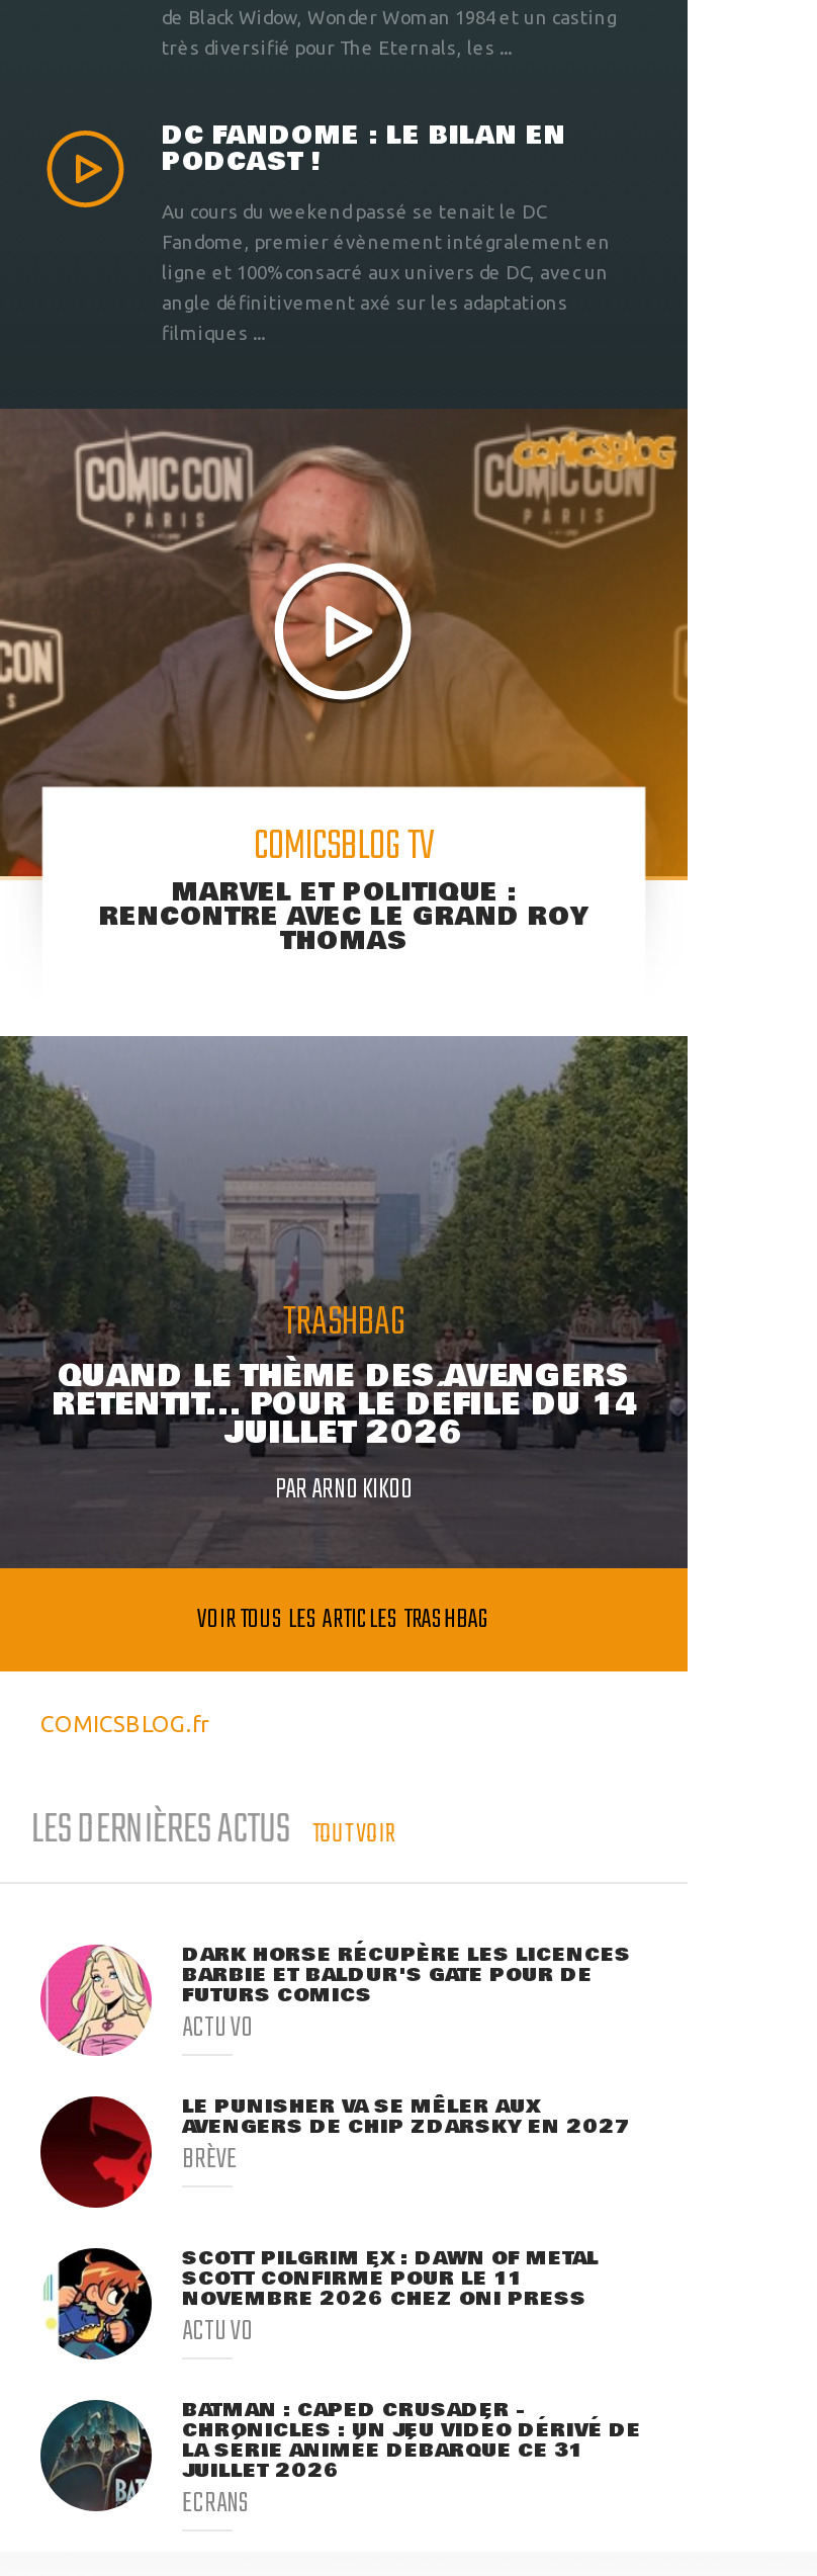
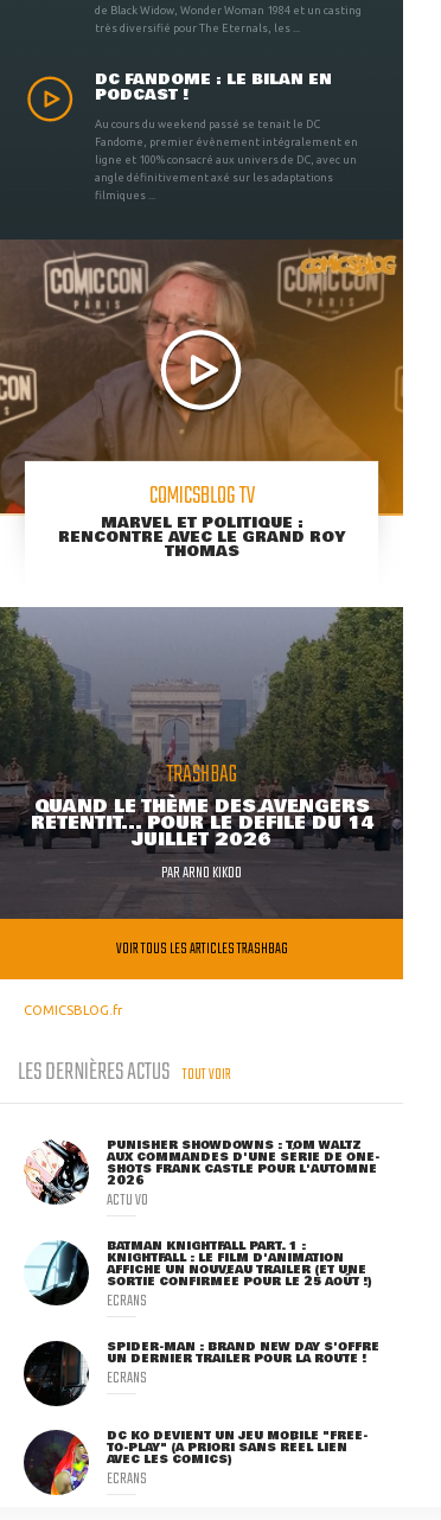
- [image]
- DARK HORSE RÉCUPÈRE LES LICENCES
- BARBIE ET BALDUR'S GATE POUR DE
- FUTURS COMICS
+ [image]
+ PUNISHER SHOWDOWNS : TOM WALTZ
+ AUX COMMANDES D'UNE SÉRIE DE ONE-
+ SHOTS FRANK CASTLE POUR L'AUTOMNE
+ 2026

- [image]
- LE PUNISHER VA SE MÊLER AUX
- AVENGERS DE CHIP ZDARSKY EN 2027
- BRÈVE
+ [image]
+ BATMAN KNIGHTFALL PART. 1 :
+ KNIGHTFALL : LE FILM D'ANIMATION
+ AFFICHE UN NOUVEAU TRAILER (ET UNE
+ SORTIE CONFIRMÉE POUR LE 25 AOÛT !)
+ ECRANS

- [image]
- SCOTT PILGRIM EX : DAWN OF METAL
- SCOTT CONFIRMÉ POUR LE 11
- NOVEMBRE 2026 CHEZ ONI PRESS
- ACTU VO
+ [image]
+ SPIDER-MAN : BRAND NEW DAY S'OFFRE
+ UN DERNIER TRAILER POUR LA ROUTE !
+ ECRANS

- [image]
- BATMAN : CAPED CRUSADER -
- CHRONICLES : UN JEU VIDÉO DÉRIVÉ DE
- LA SÉRIE ANIMÉE DÉBARQUE CE 31
- JUILLET 2026
+ [image]
+ DC KO DEVIENT UN JEU MOBILE "FREE-
+ TO-PLAY" (A PRIORI SANS RÉEL LIEN
+ AVEC LES COMICS)
